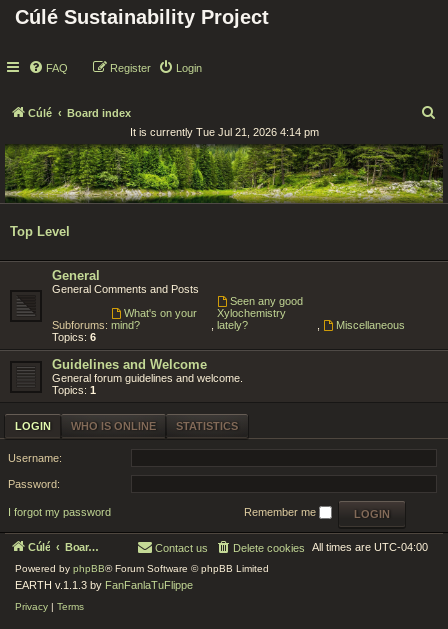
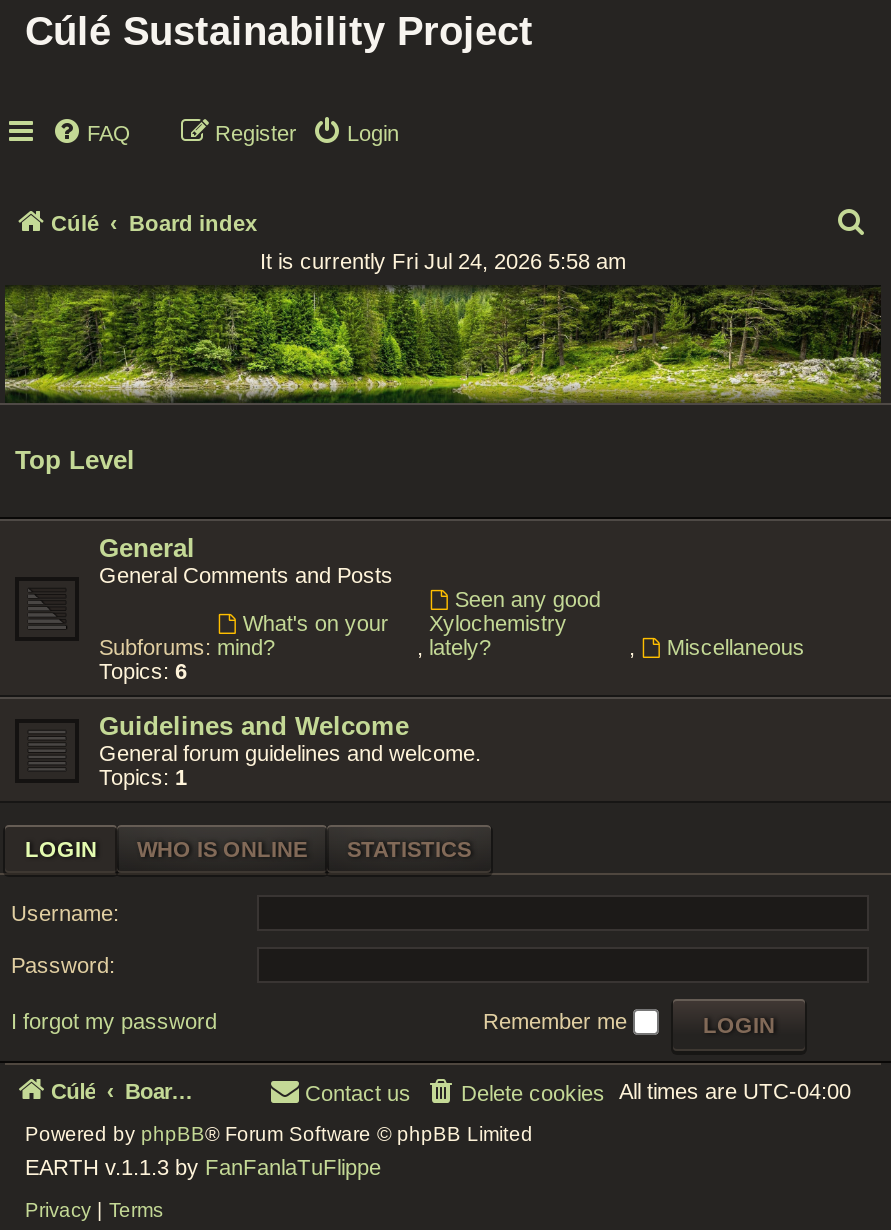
- It is currently Tue Jul 21, 2026 4:14 pm
+ It is currently Fri Jul 24, 2026 5:58 am
